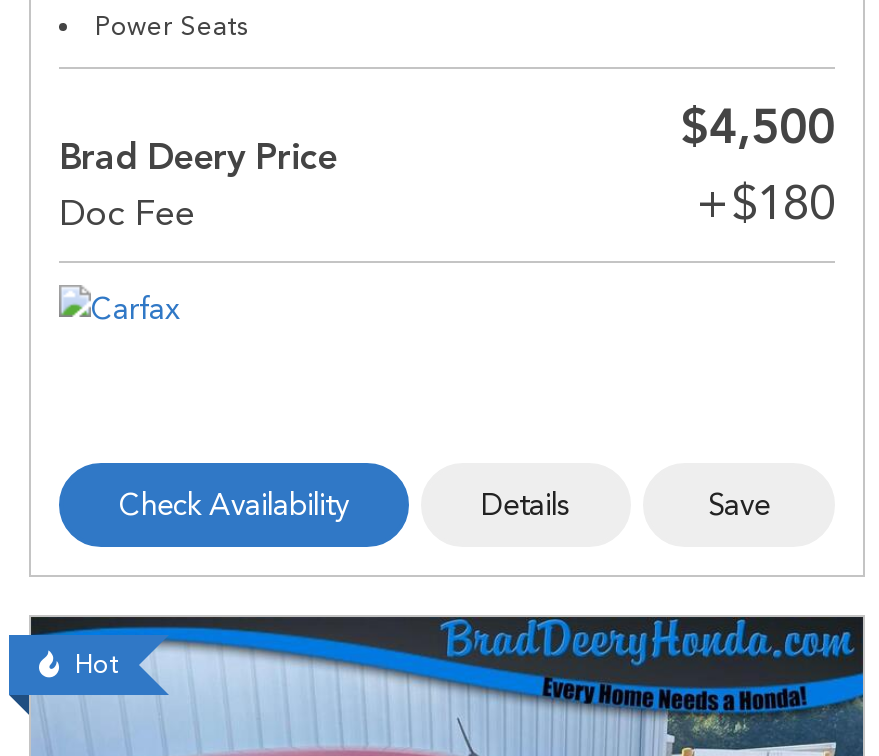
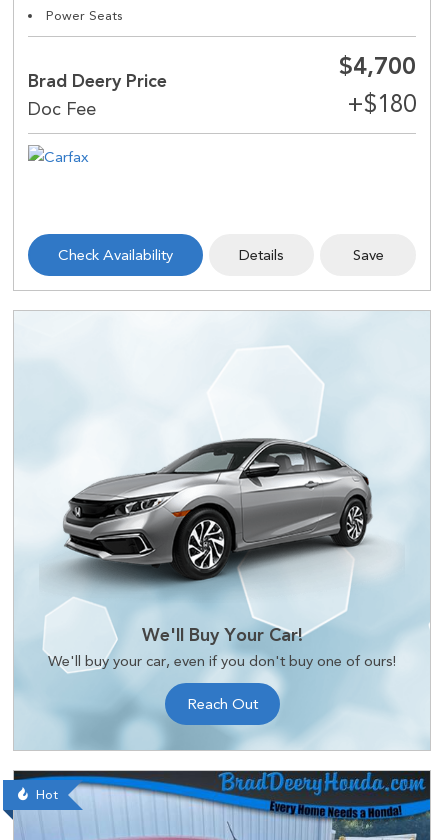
- $4,500
+ $4,700

+ [image]
+ We'll Buy Your Car!
+ We'll buy your car, even if you don't buy one of ours!
+ Reach Out
